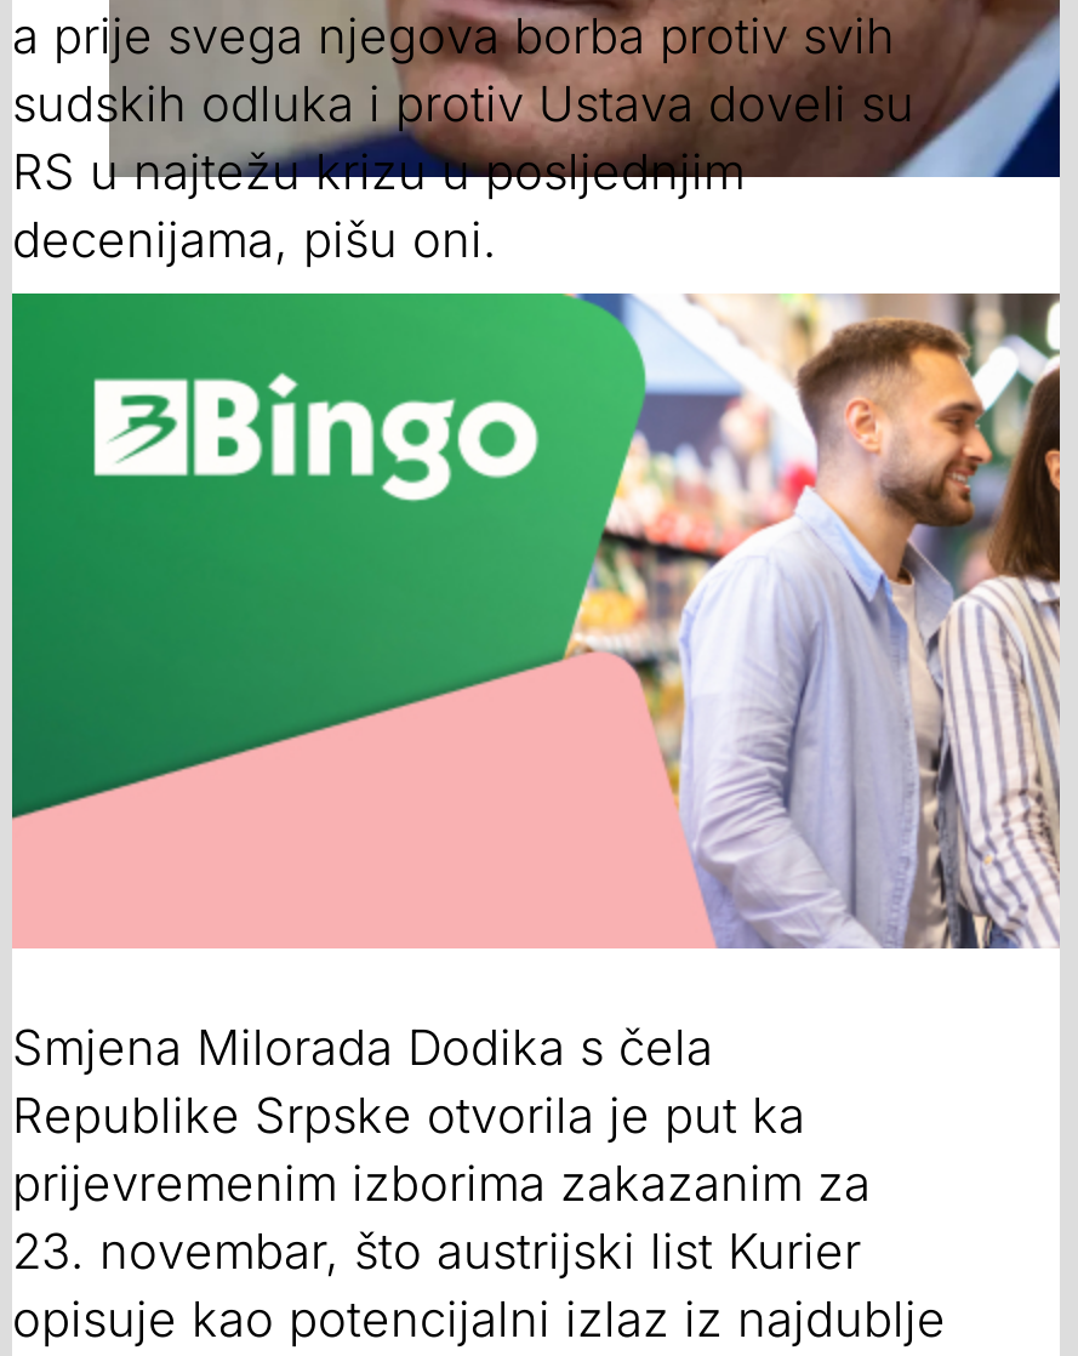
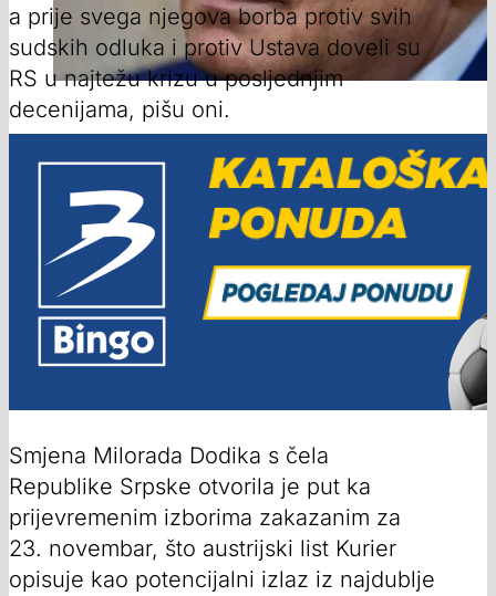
- [image]
+ [image]
